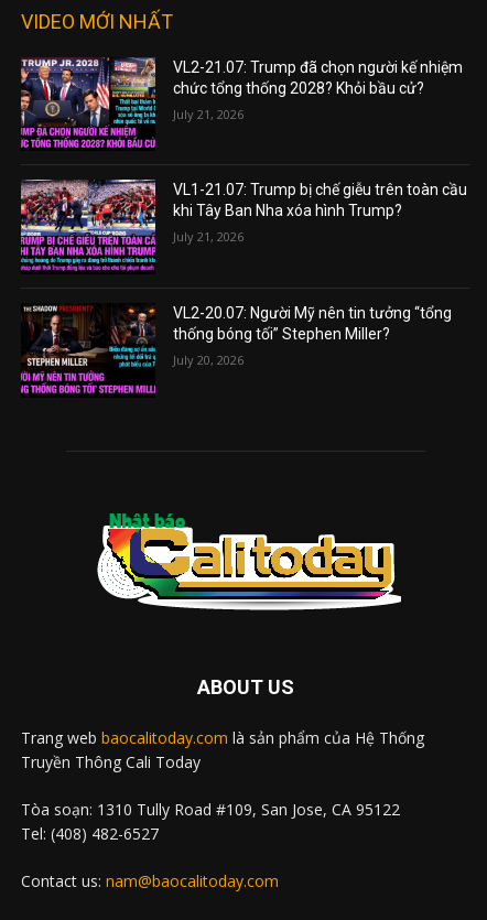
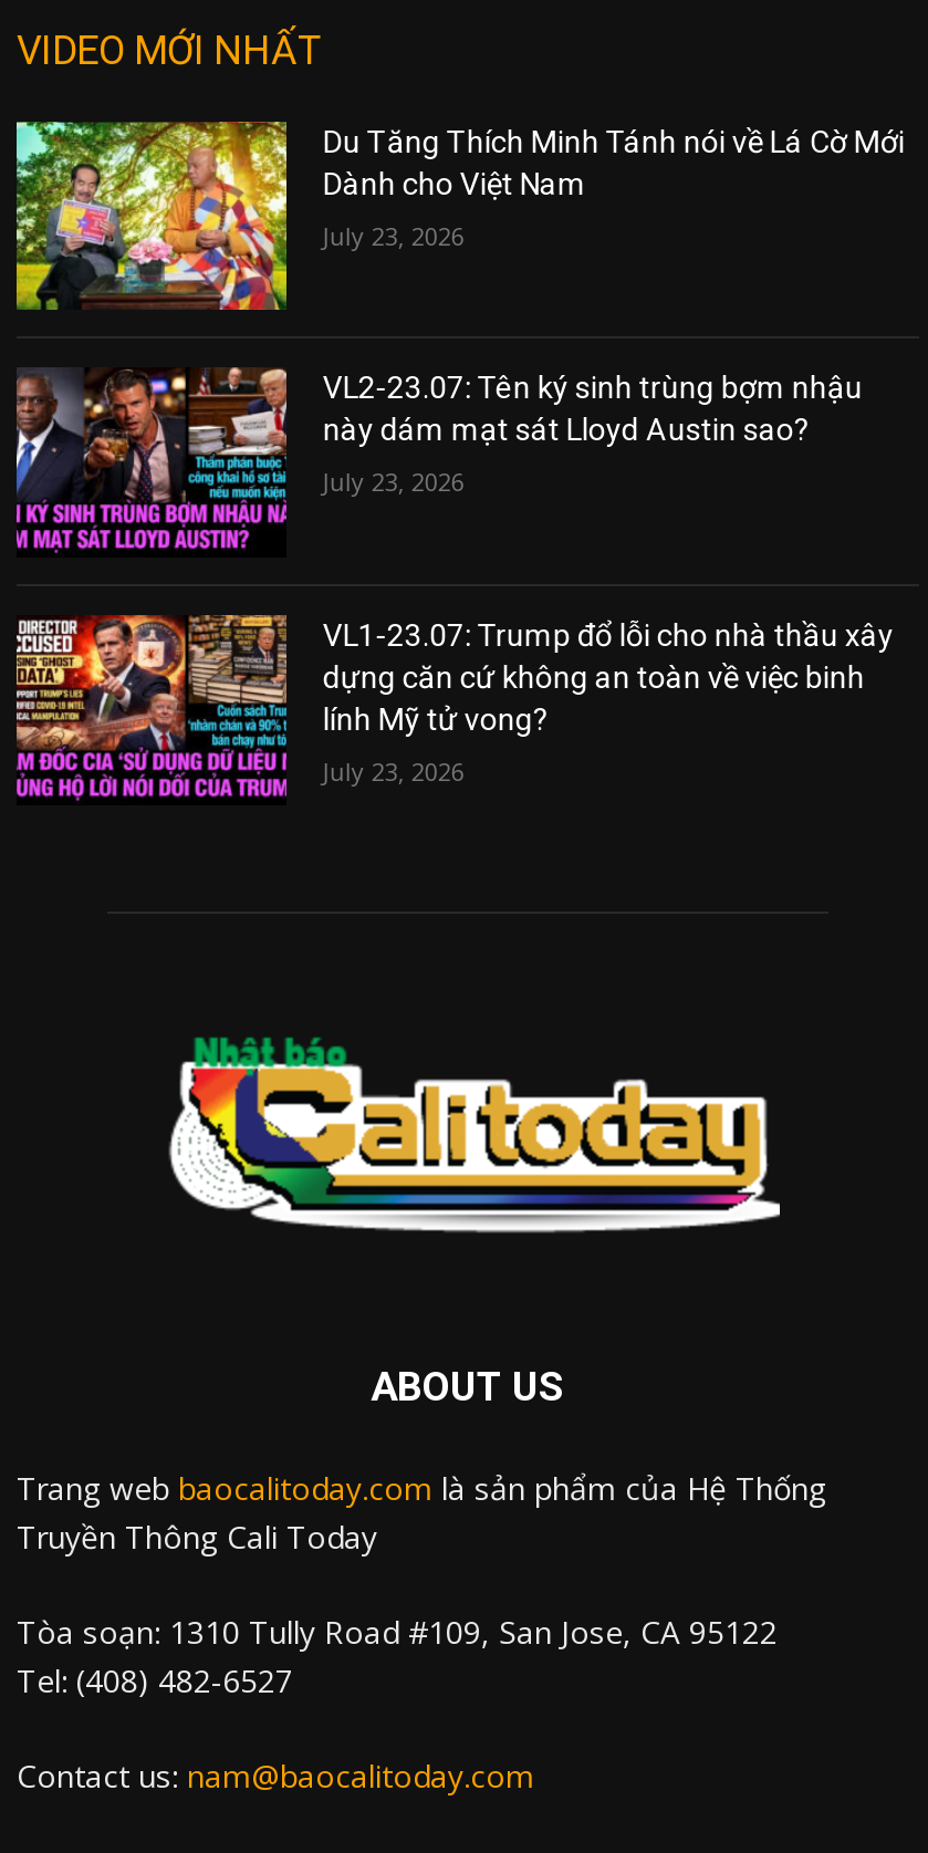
- [image]
- VL2-21.07: Trump đã chọn người kế nhiệm
- chức tổng thống 2028? Khỏi bầu cử?
+ [image]
+ Du Tăng Thích Minh Tánh nói về Lá Cờ Mới
+ Dành cho Việt Nam

- July 21, 2026
+ July 23, 2026

- [image]
- VL1-21.07: Trump bị chế giễu trên toàn cầu
- khi Tây Ban Nha xóa hình Trump?
+ [image]
+ VL2-23.07: Tên ký sinh trùng bợm nhậu
+ này dám mạt sát Lloyd Austin sao?

- July 21, 2026
+ July 23, 2026

- [image]
- VL2-20.07: Người Mỹ nên tin tưởng “tổng
- thống bóng tối” Stephen Miller?
+ [image]
+ VL1-23.07: Trump đổ lỗi cho nhà thầu xây
+ dựng căn cứ không an toàn về việc binh
+ lính Mỹ tử vong?

- July 20, 2026
+ July 23, 2026
